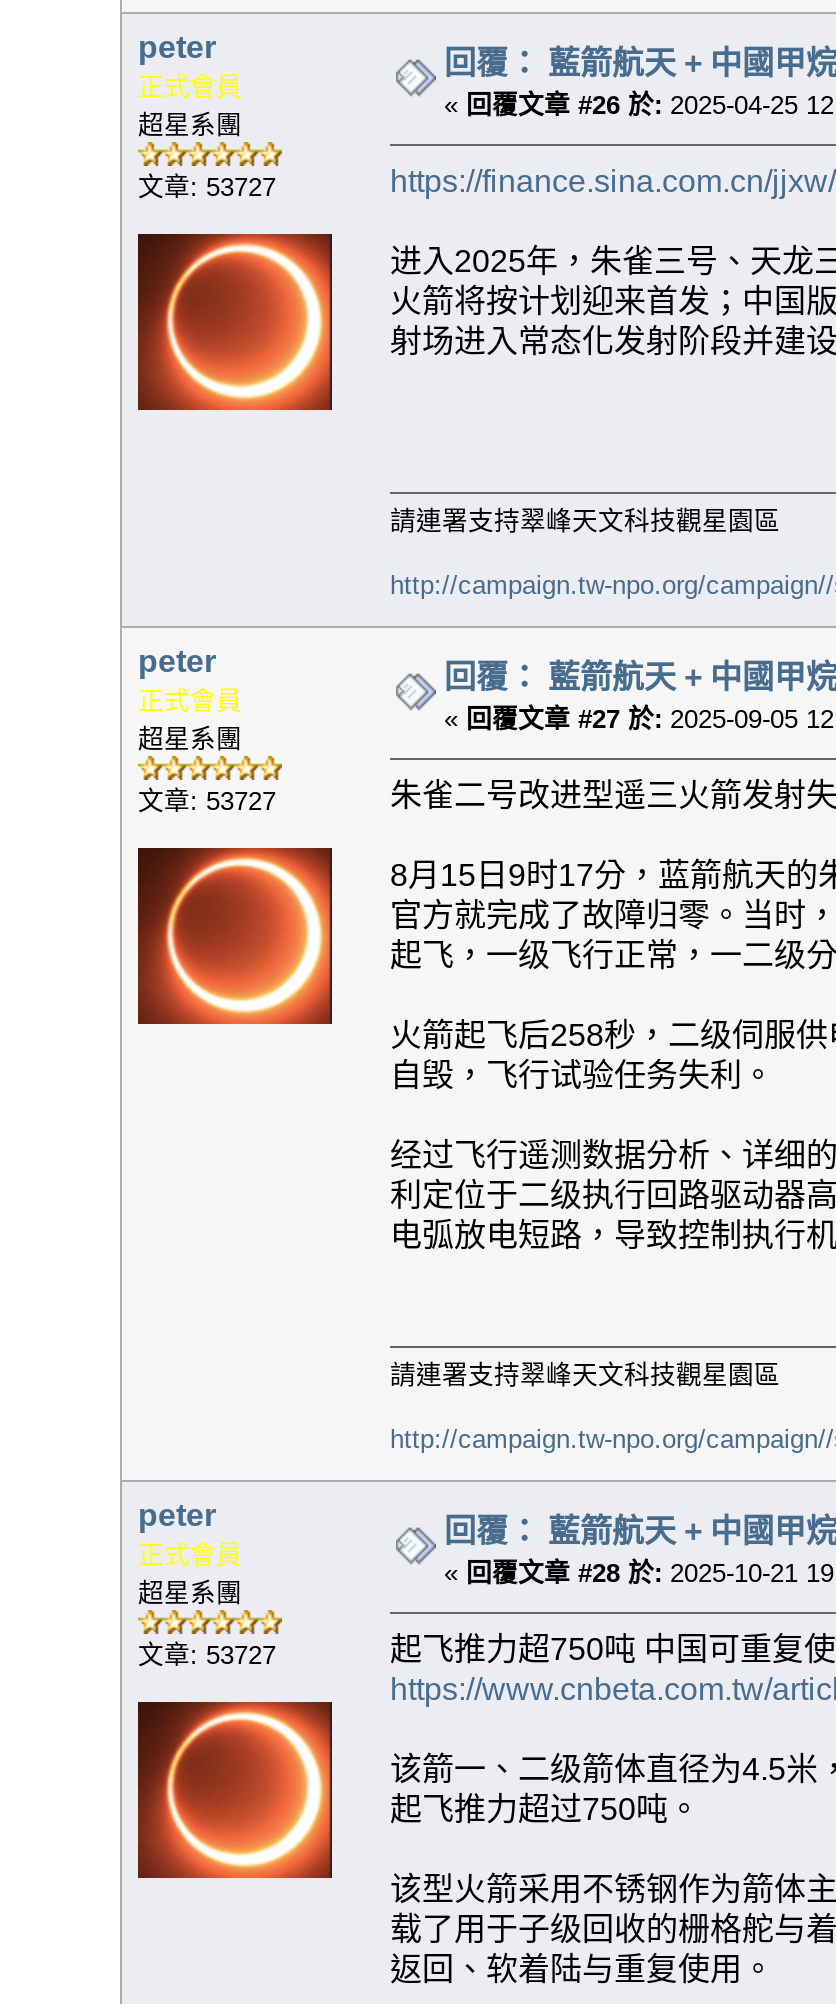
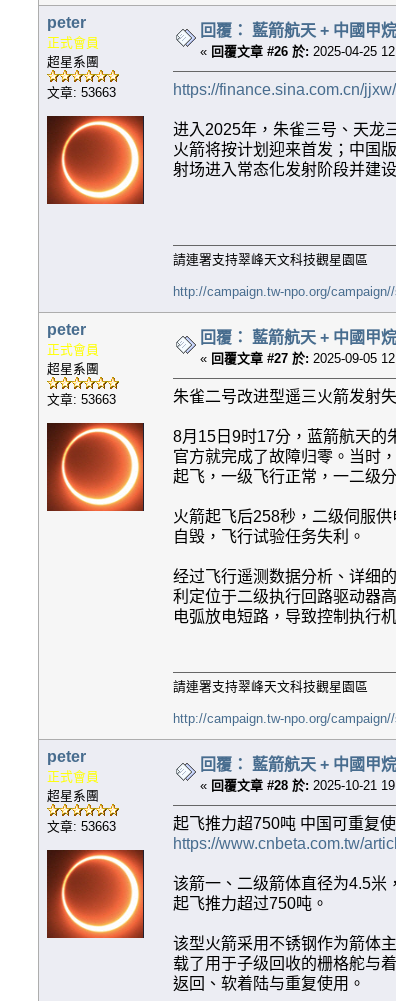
- 文章: 53727
+ 文章: 53663

- 文章: 53727
+ 文章: 53663

- 文章: 53727
+ 文章: 53663
